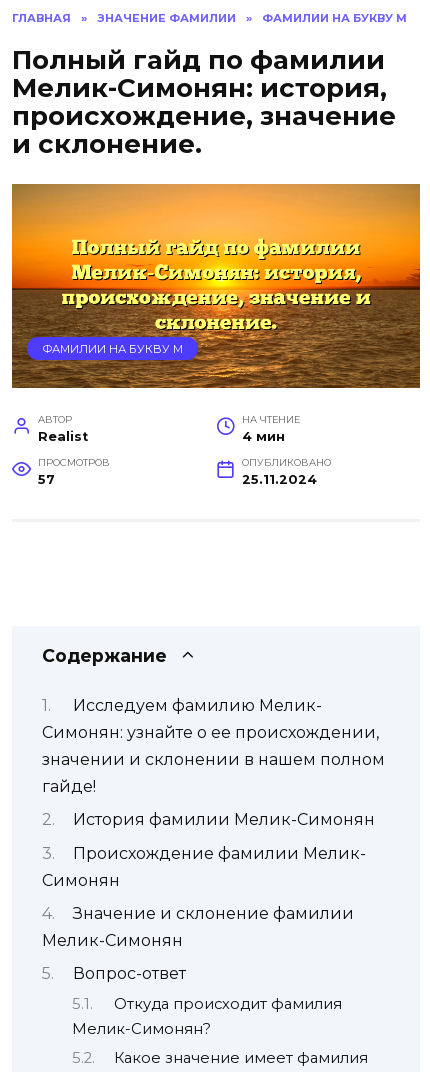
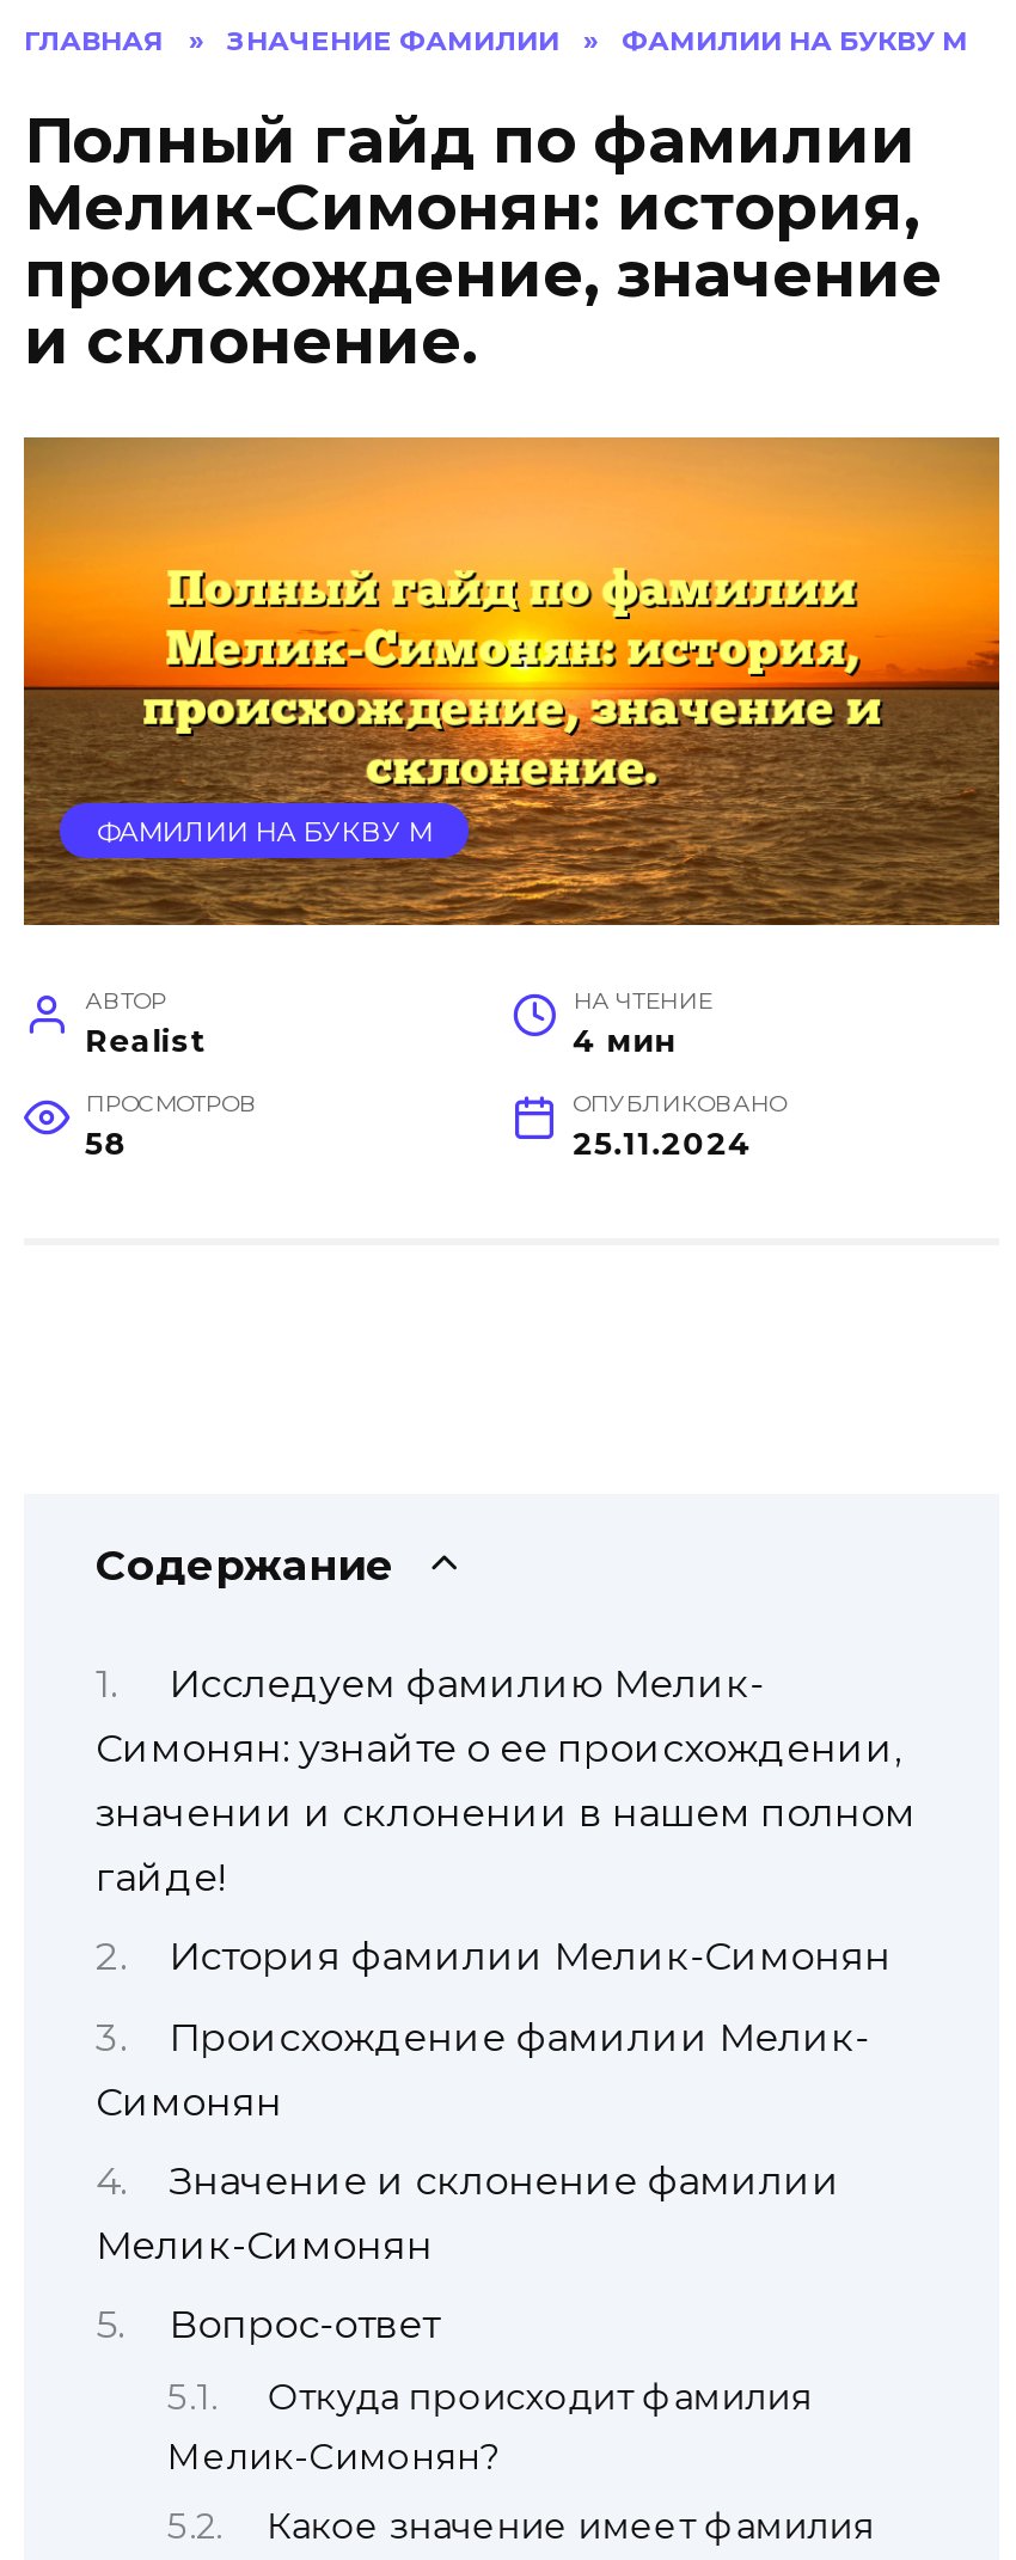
- 57
+ 58
